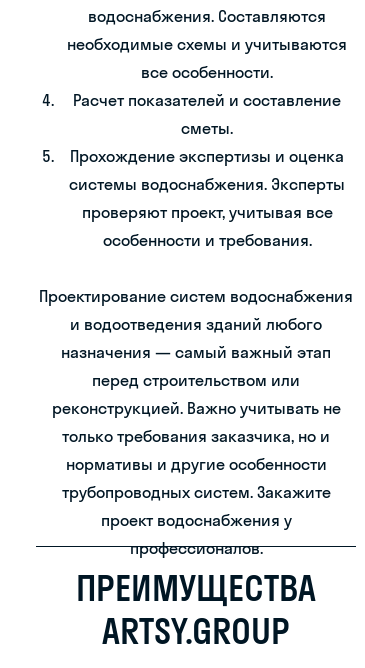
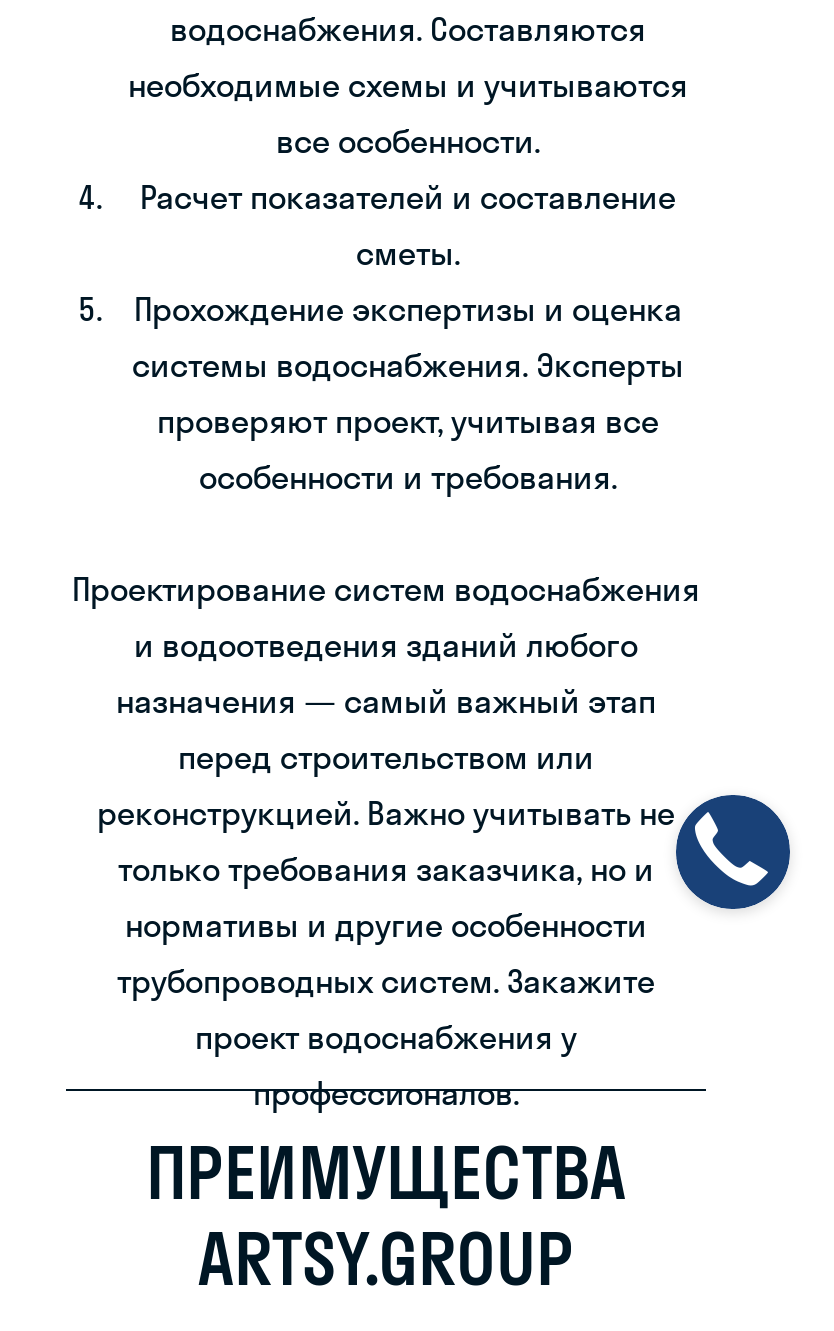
+ [image]
